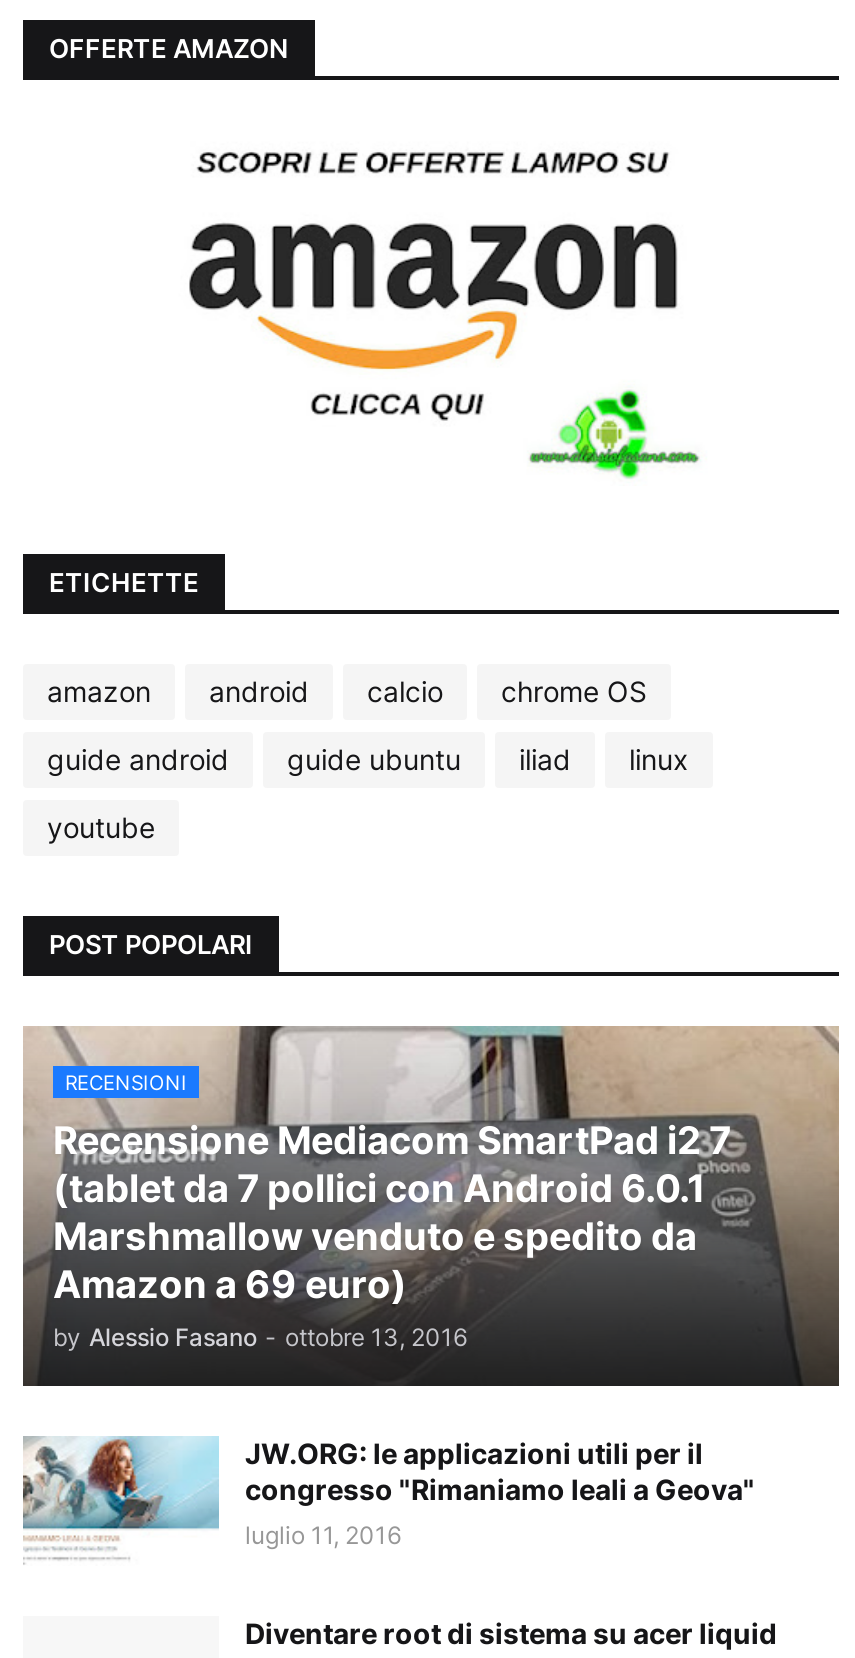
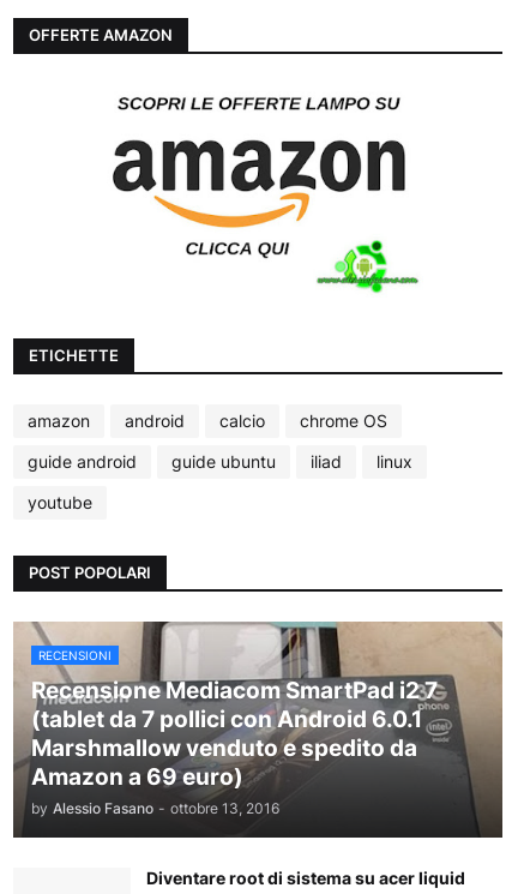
- [image]
- JW.ORG: le applicazioni utili per il
- congresso "Rimaniamo leali a Geova"
- luglio 11, 2016
